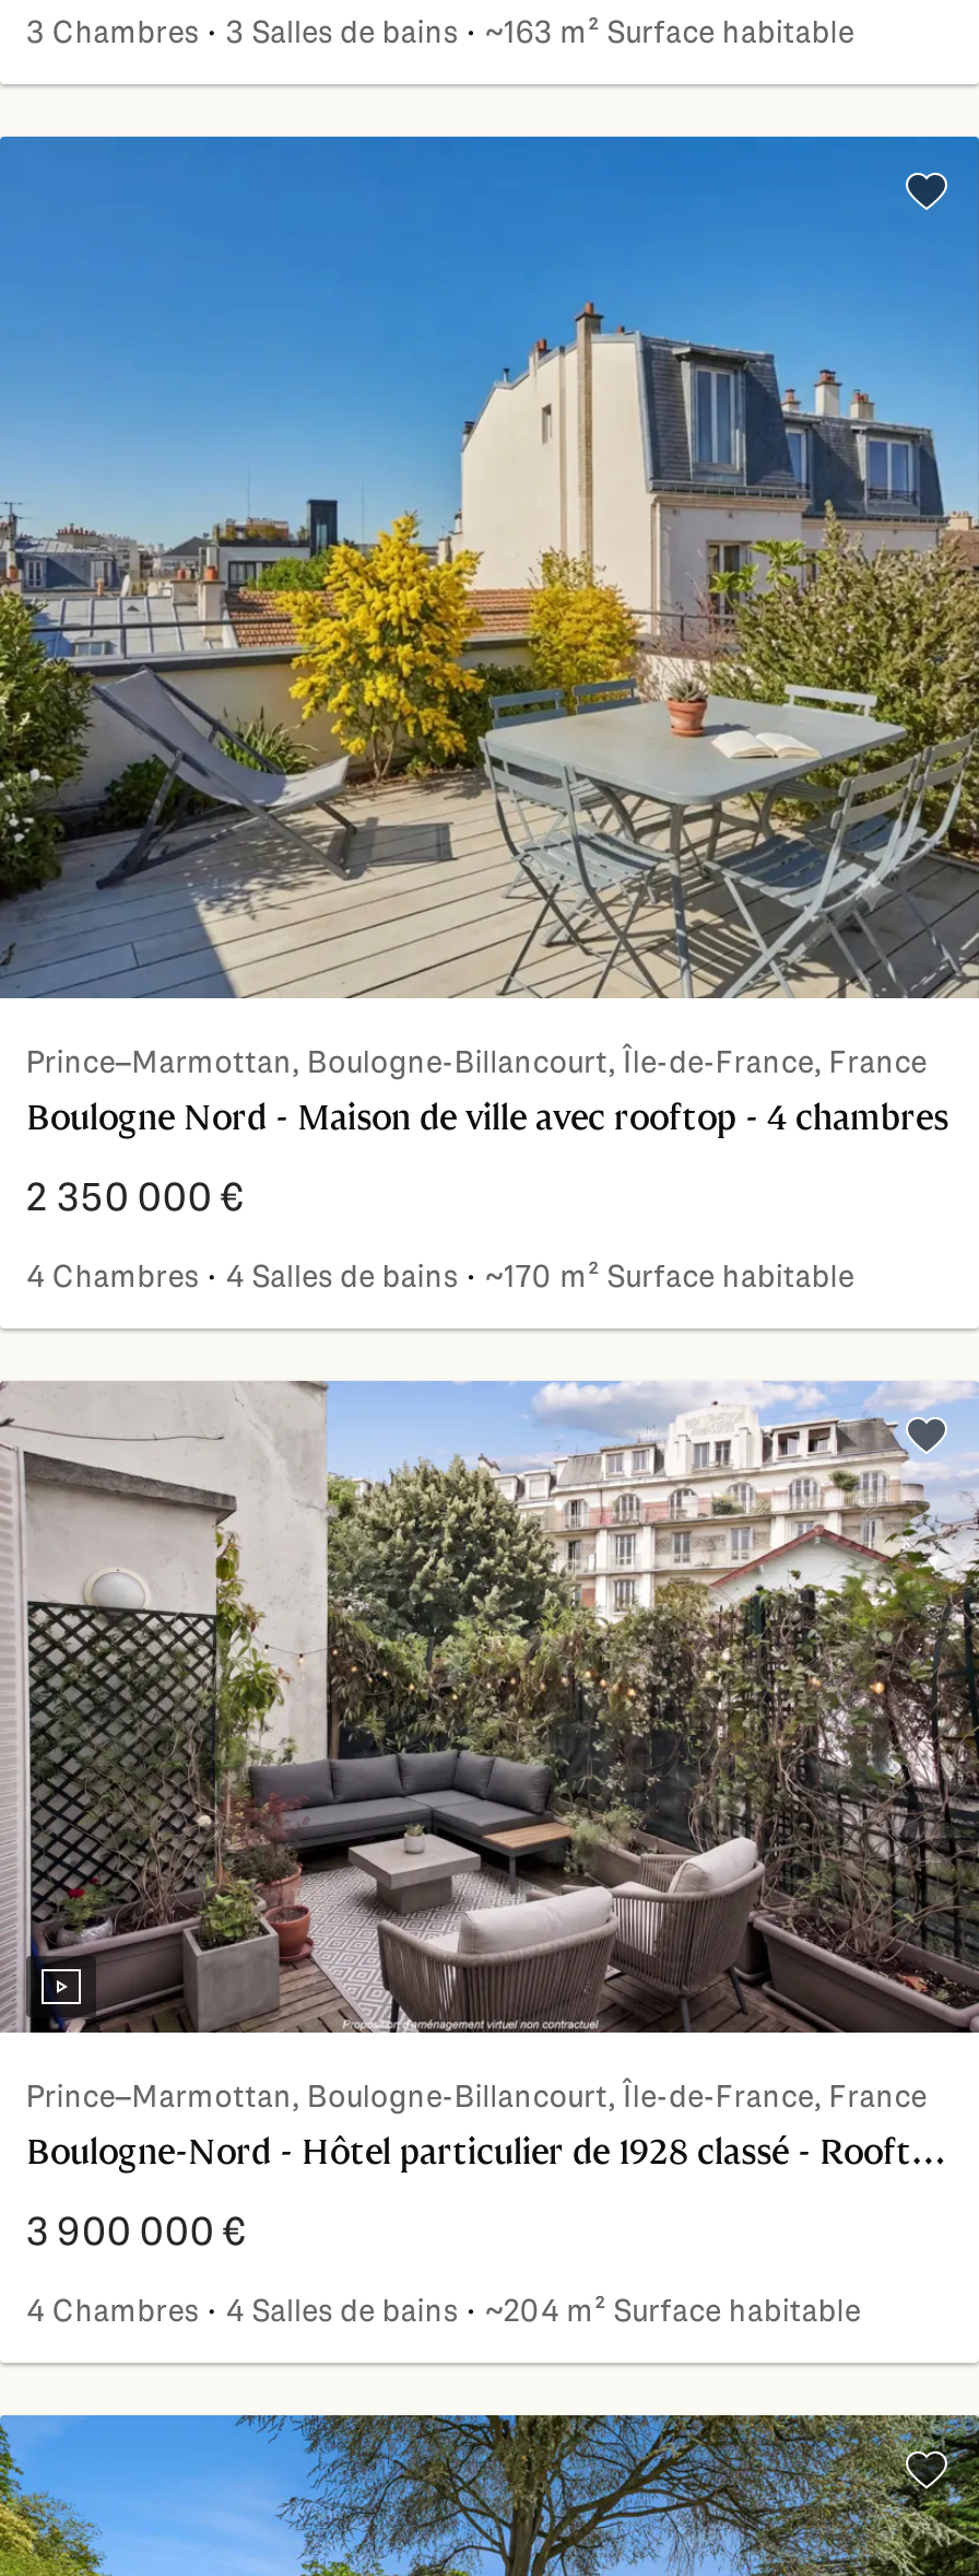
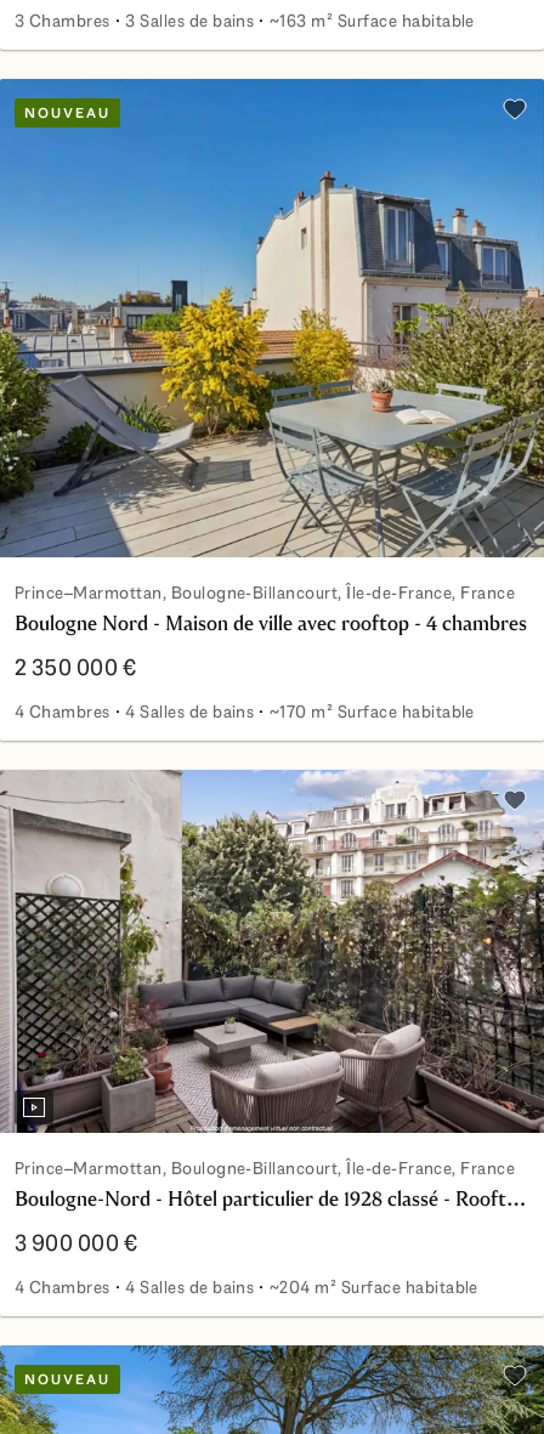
+ NOUVEAU

+ NOUVEAU
